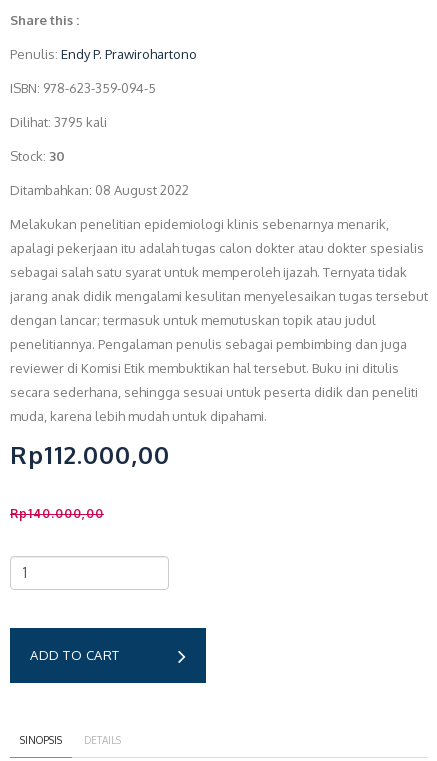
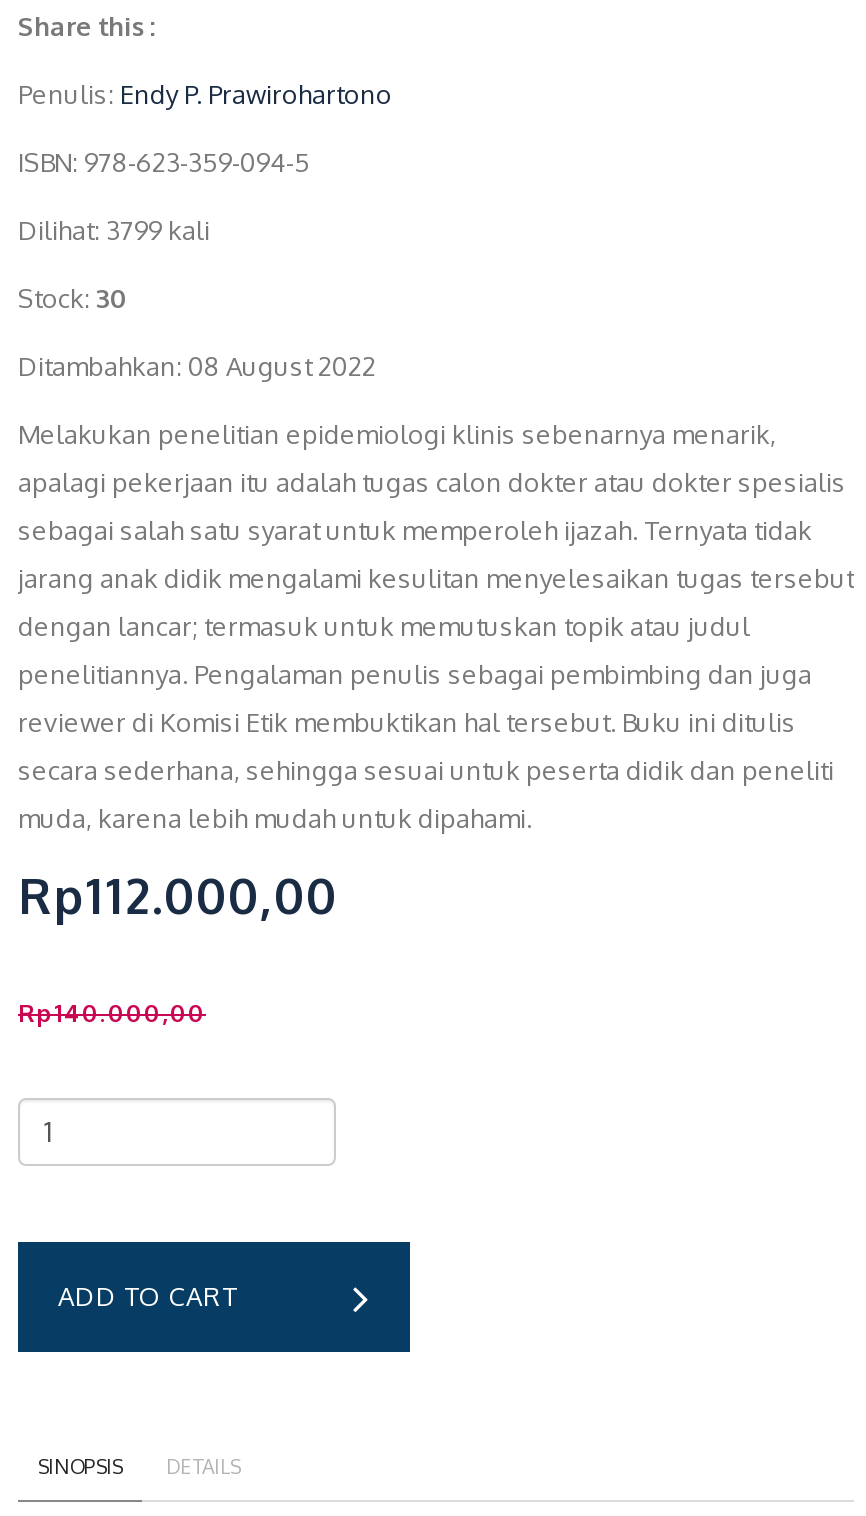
- Dilihat: 3795 kali
+ Dilihat: 3799 kali
